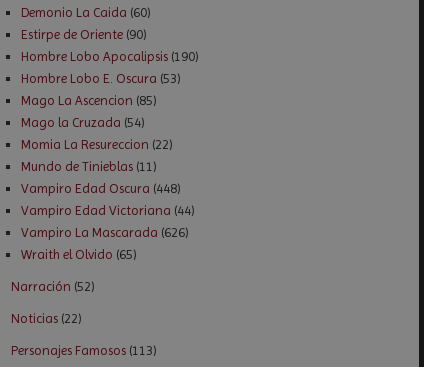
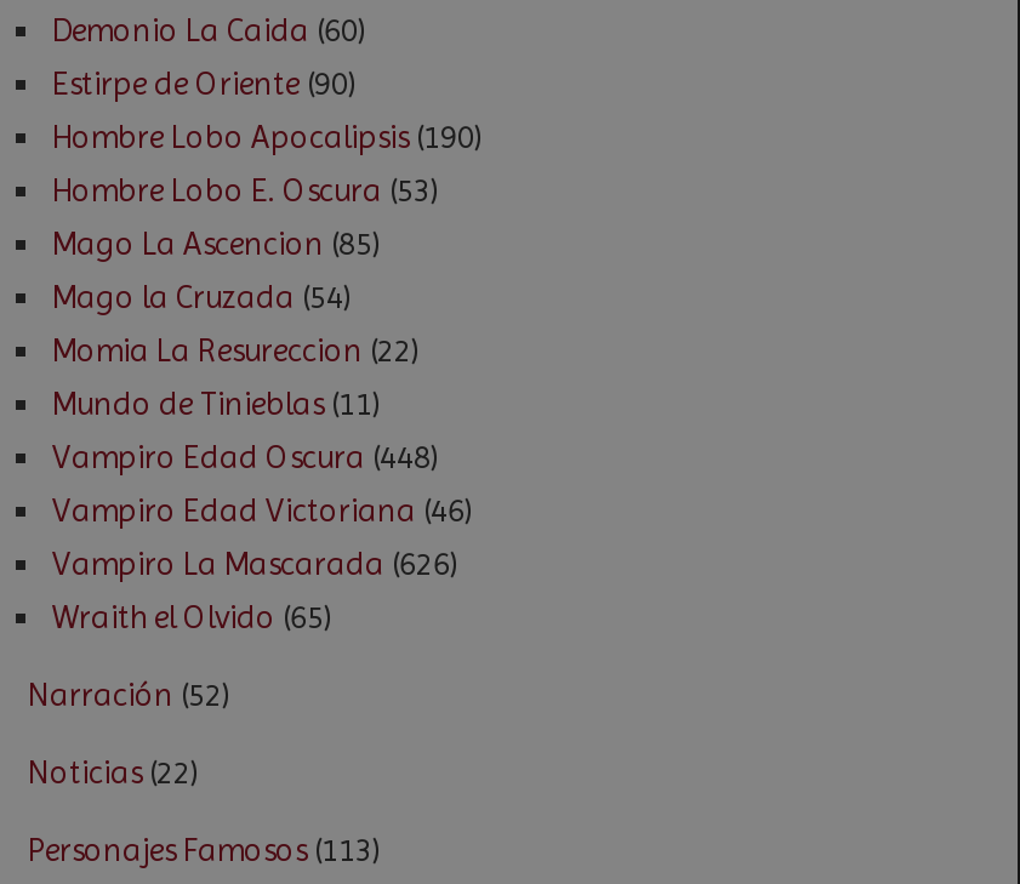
- Vampiro Edad Victoriana (44)
+ Vampiro Edad Victoriana (46)
